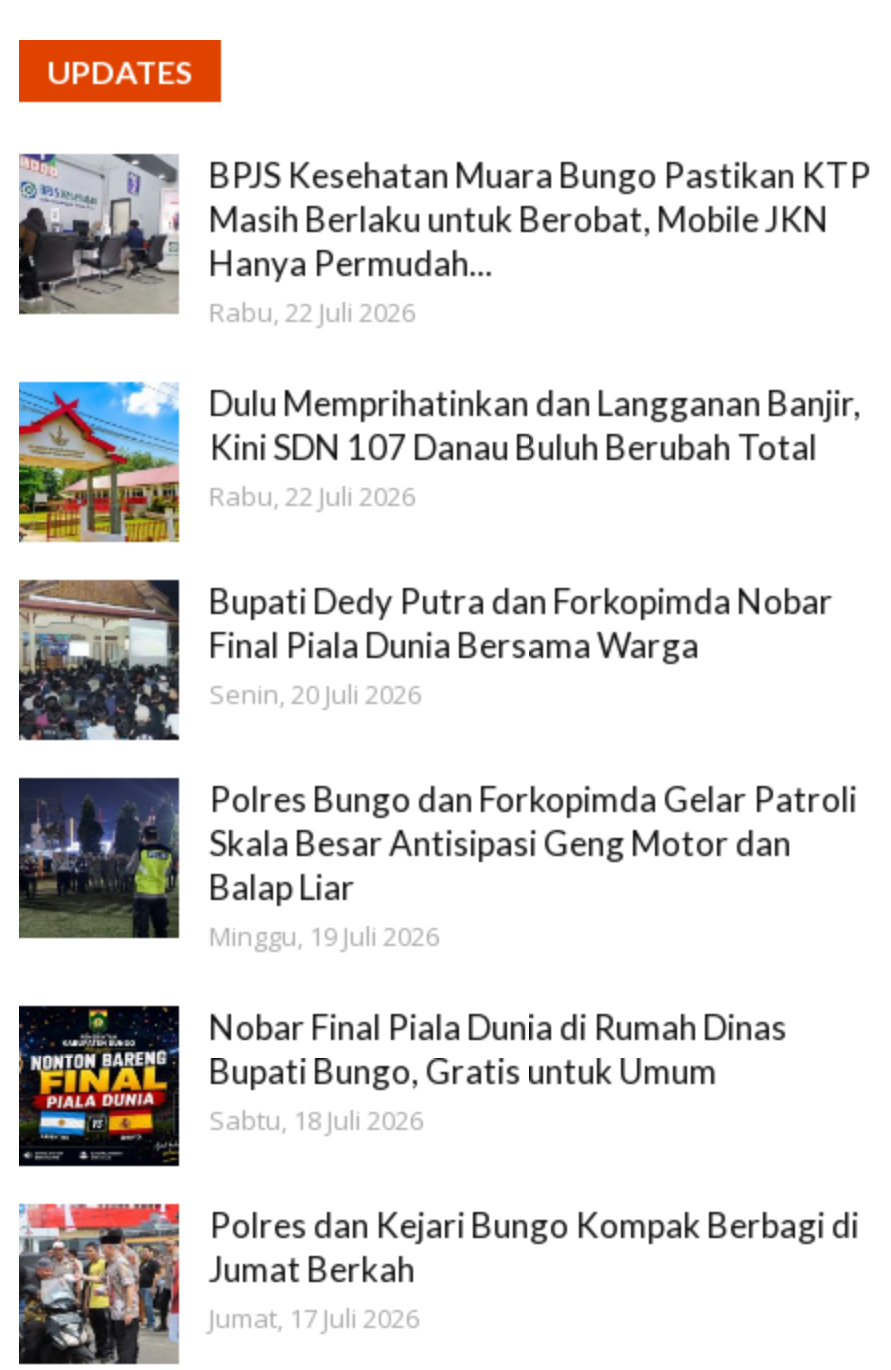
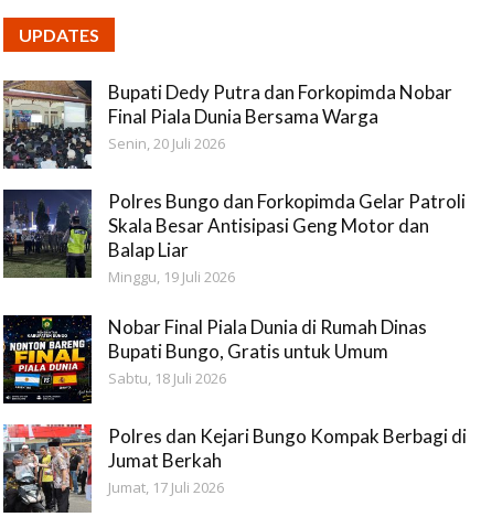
- [image]
- BPJS Kesehatan Muara Bungo Pastikan KTP
- Masih Berlaku untuk Berobat, Mobile JKN
- Hanya Permudah...
- Rabu, 22 Juli 2026
- Dulu Memprihatinkan dan Langganan Banjir,
- Kini SDN 107 Danau Buluh Berubah Total
- Rabu, 22 Juli 2026

- [image]
